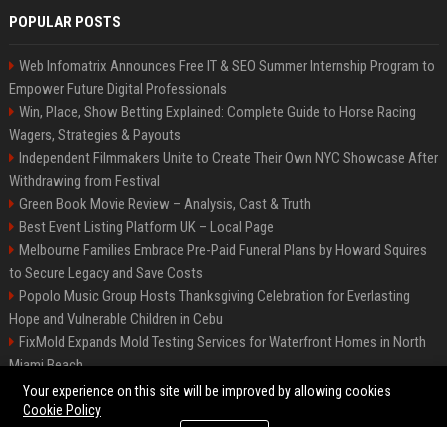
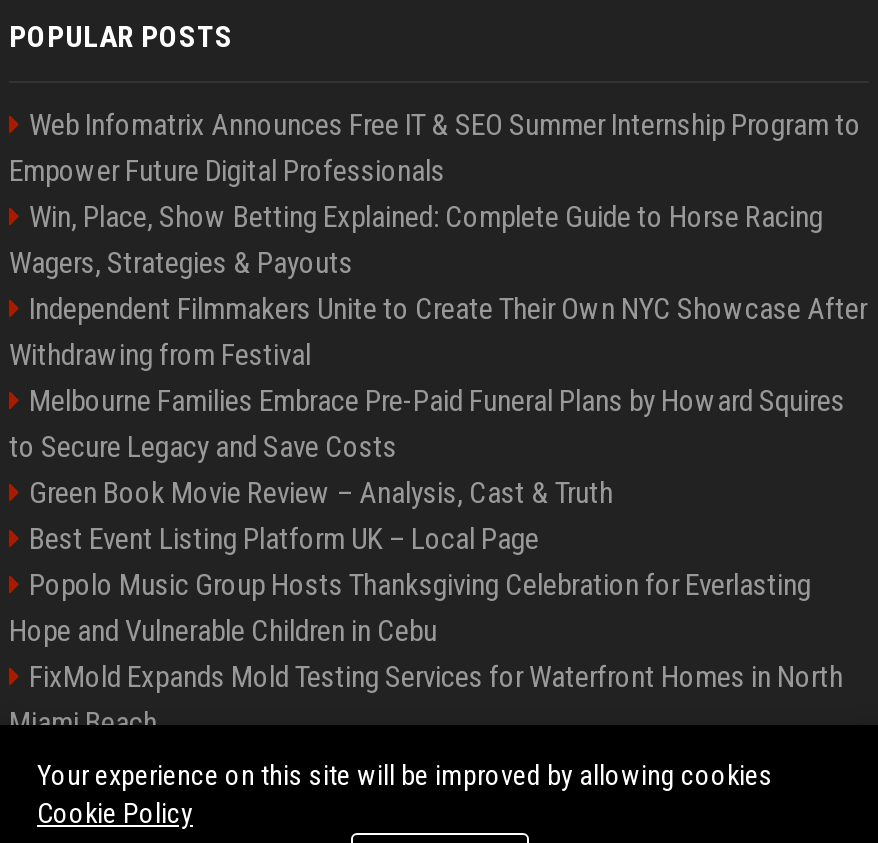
moved down: Green Book Movie Review – Analysis, Cast & Truth | Best Event Listing Platform UK – Local Page

moved up: Melbourne Families Embrace Pre-Paid Funeral Plans by Howard Squires | to Secure Legacy and Save Costs
